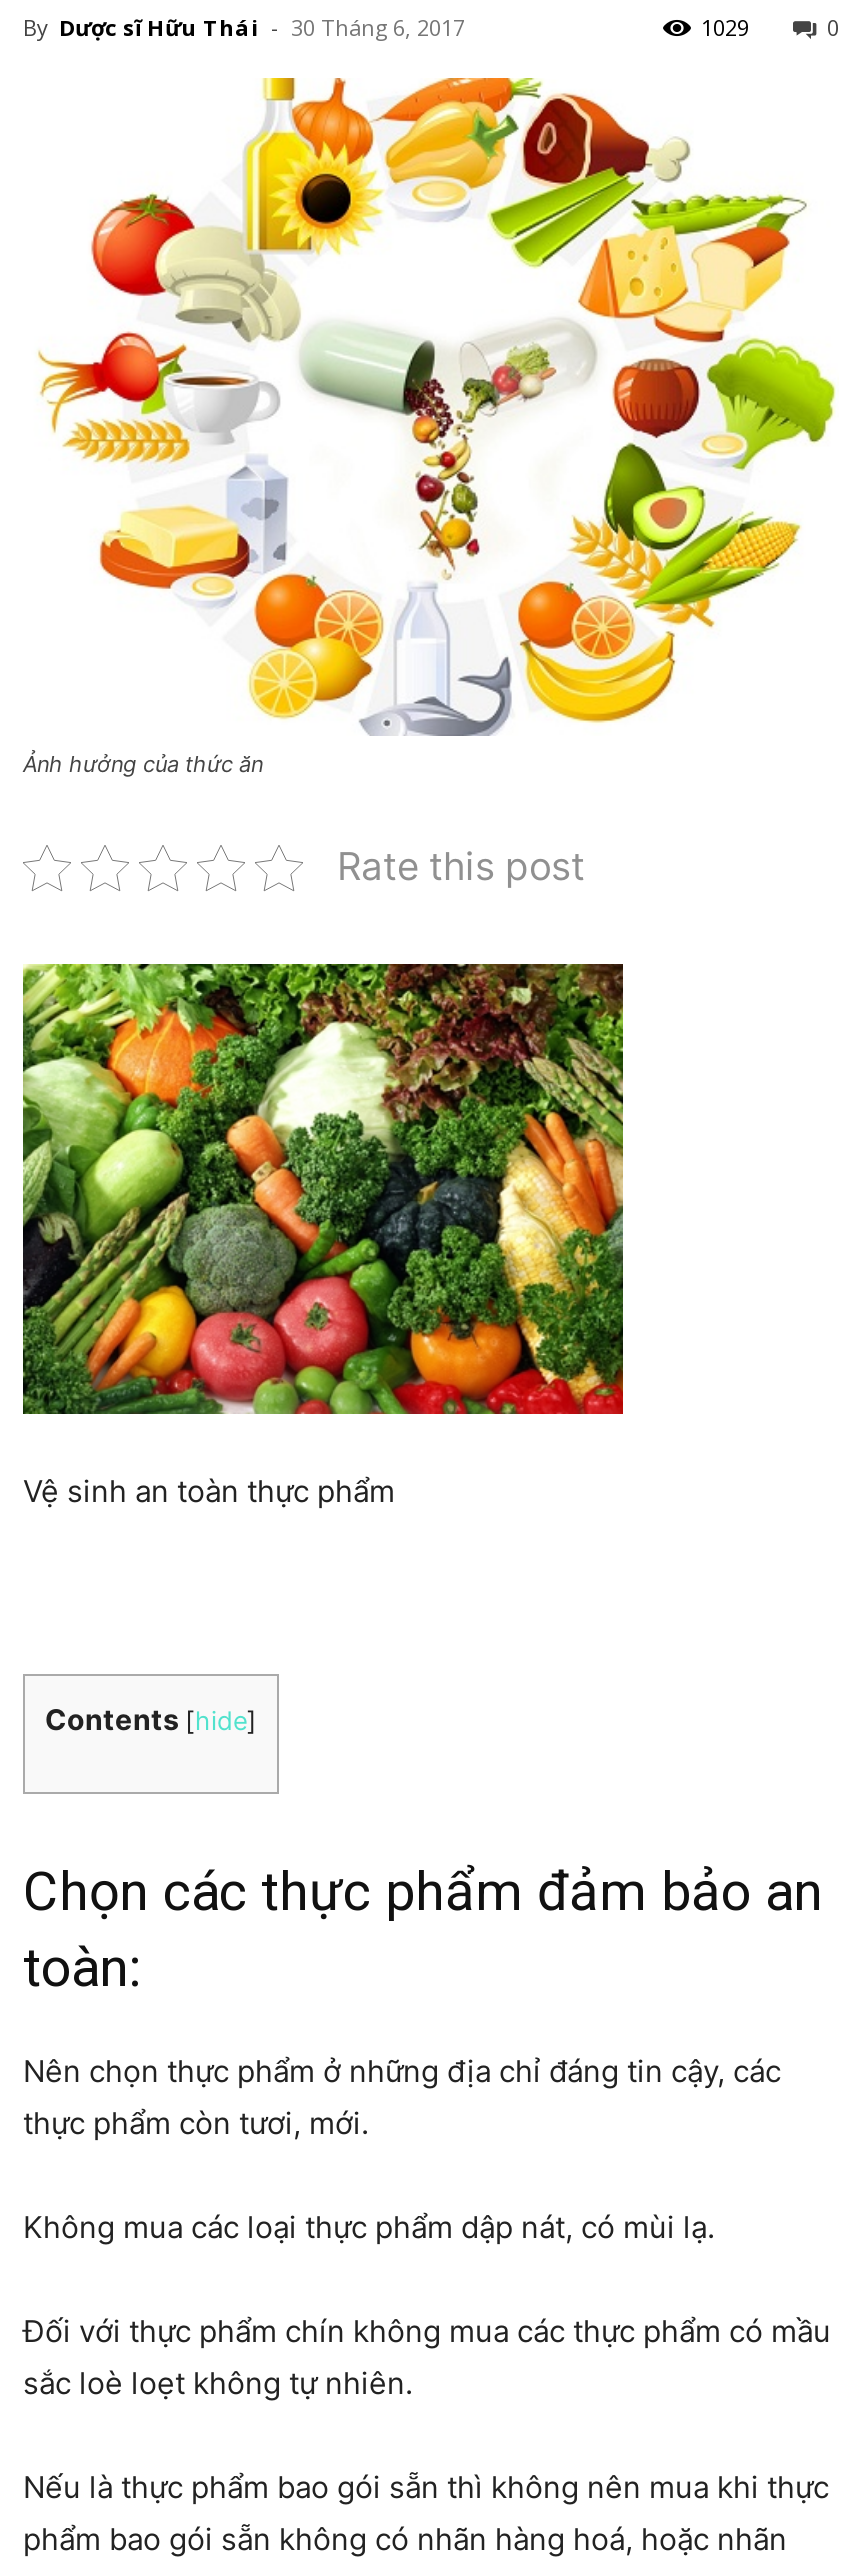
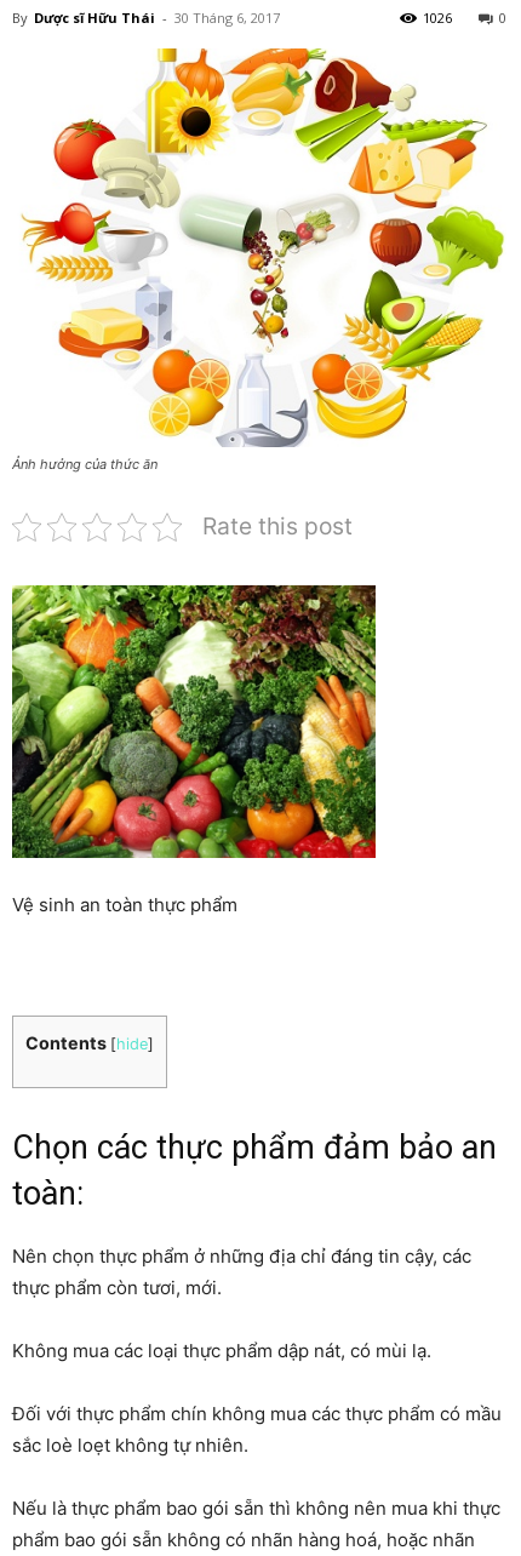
- 1029
+ 1026
